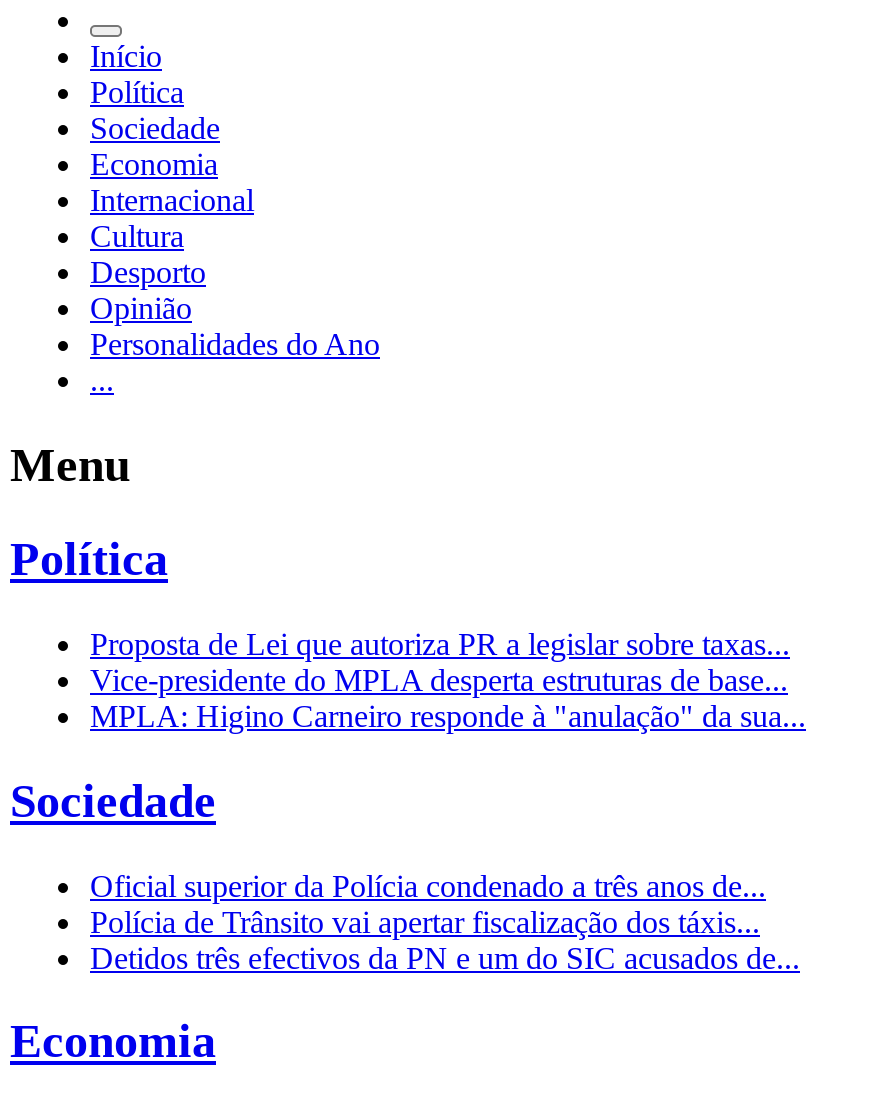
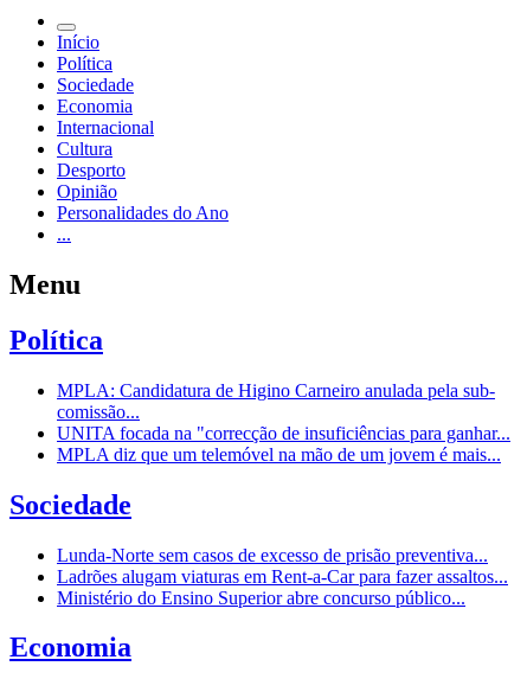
- Proposta de Lei que autoriza PR a legislar sobre taxas...
- Vice-presidente do MPLA desperta estruturas de base...
- MPLA: Higino Carneiro responde à "anulação" da sua...
+ MPLA: Candidatura de Higino Carneiro anulada pela sub-
+ comissão...
+ UNITA focada na "correcção de insuficiências para ganhar...
+ MPLA diz que um telemóvel na mão de um jovem é mais...

- Oficial superior da Polícia condenado a três anos de...
- Polícia de Trânsito vai apertar fiscalização dos táxis...
- Detidos três efectivos da PN e um do SIC acusados de...
+ Lunda-Norte sem casos de excesso de prisão preventiva...
+ Ladrões alugam viaturas em Rent-a-Car para fazer assaltos...
+ Ministério do Ensino Superior abre concurso público...
